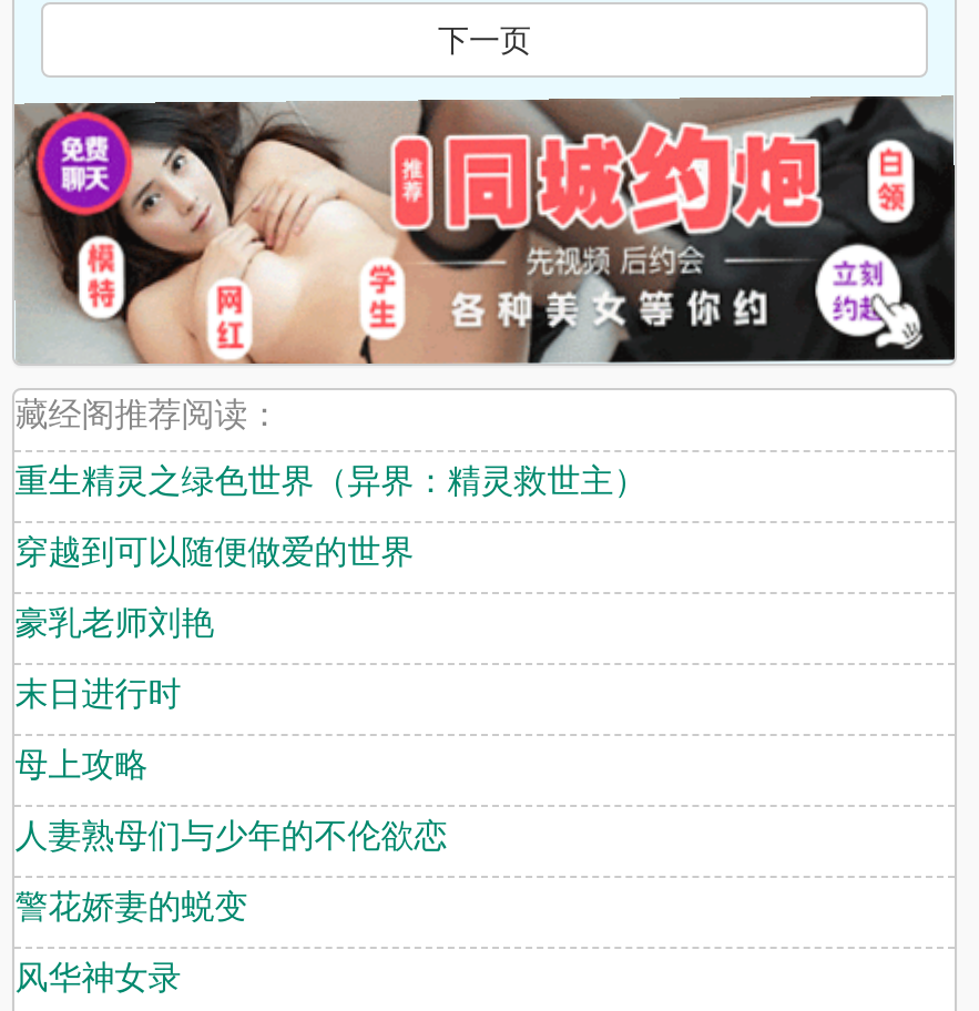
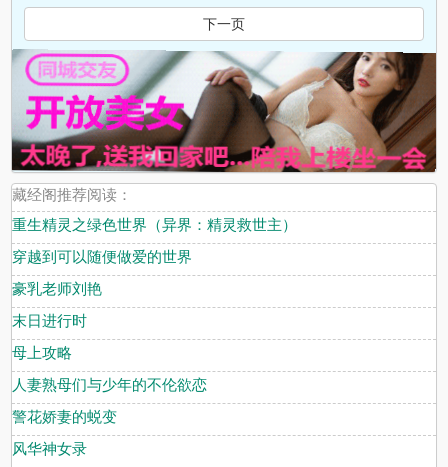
- [image]
+ [image]
